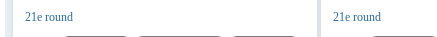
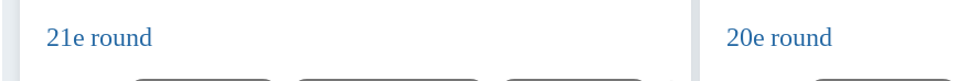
- 21e round
+ 20e round
